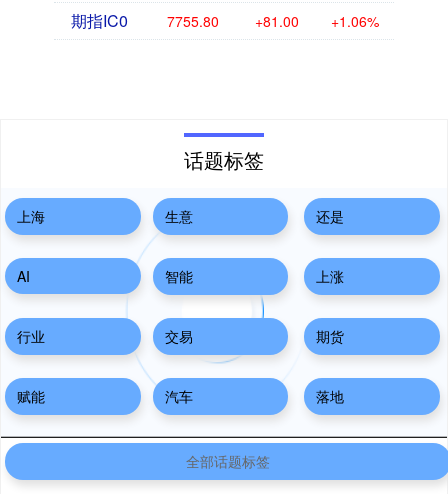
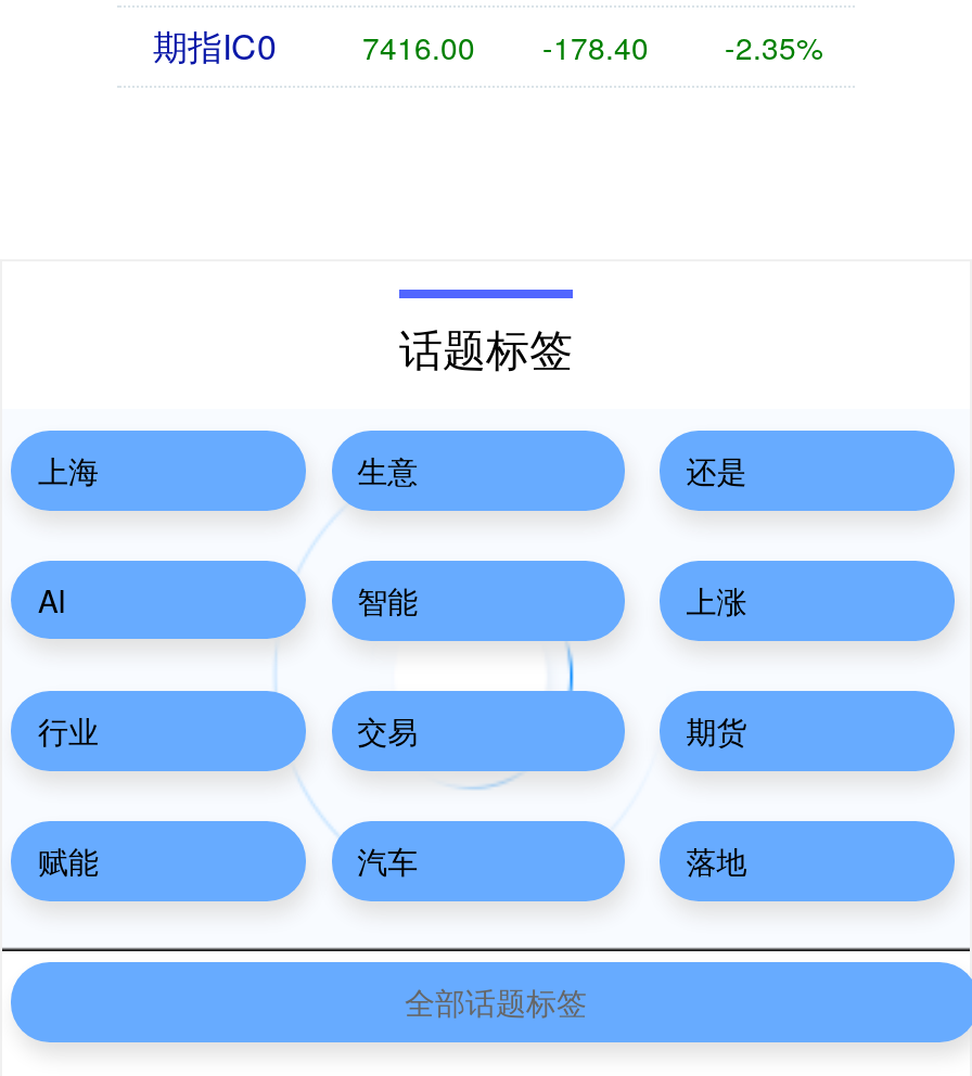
- 7755.80
+ 7416.00

- +81.00
+ -178.40

- +1.06%
+ -2.35%
